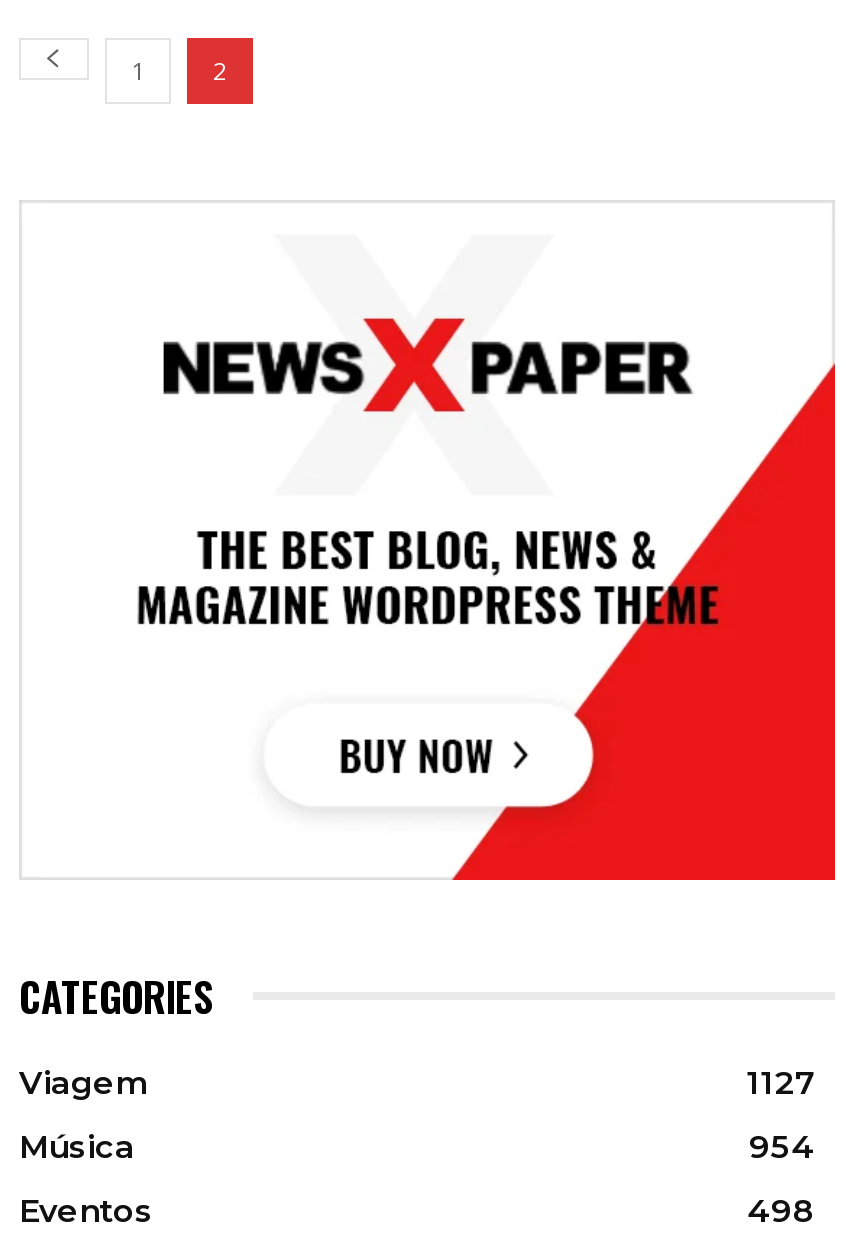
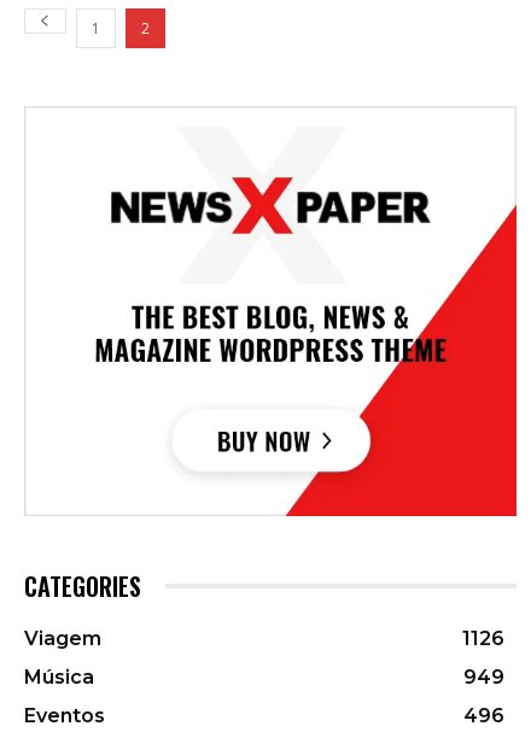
- 1127
+ 1126

- 954
+ 949

- 498
+ 496
